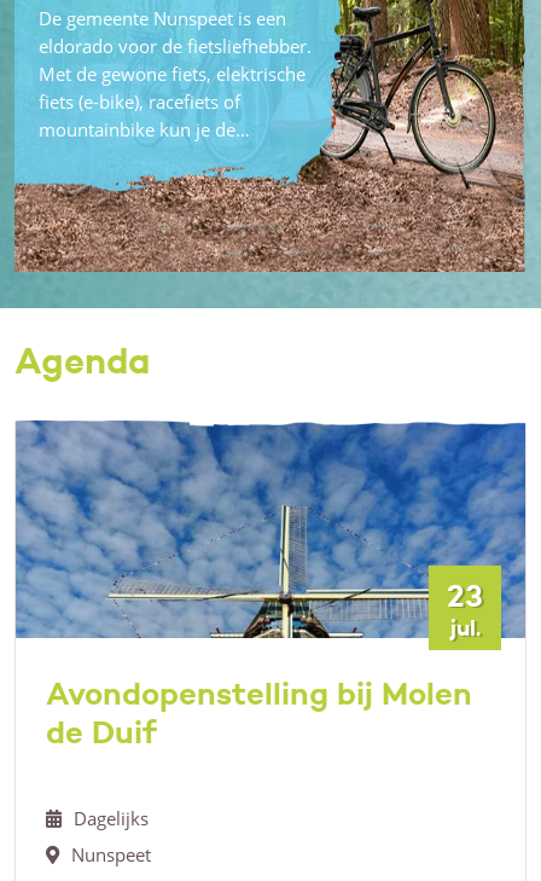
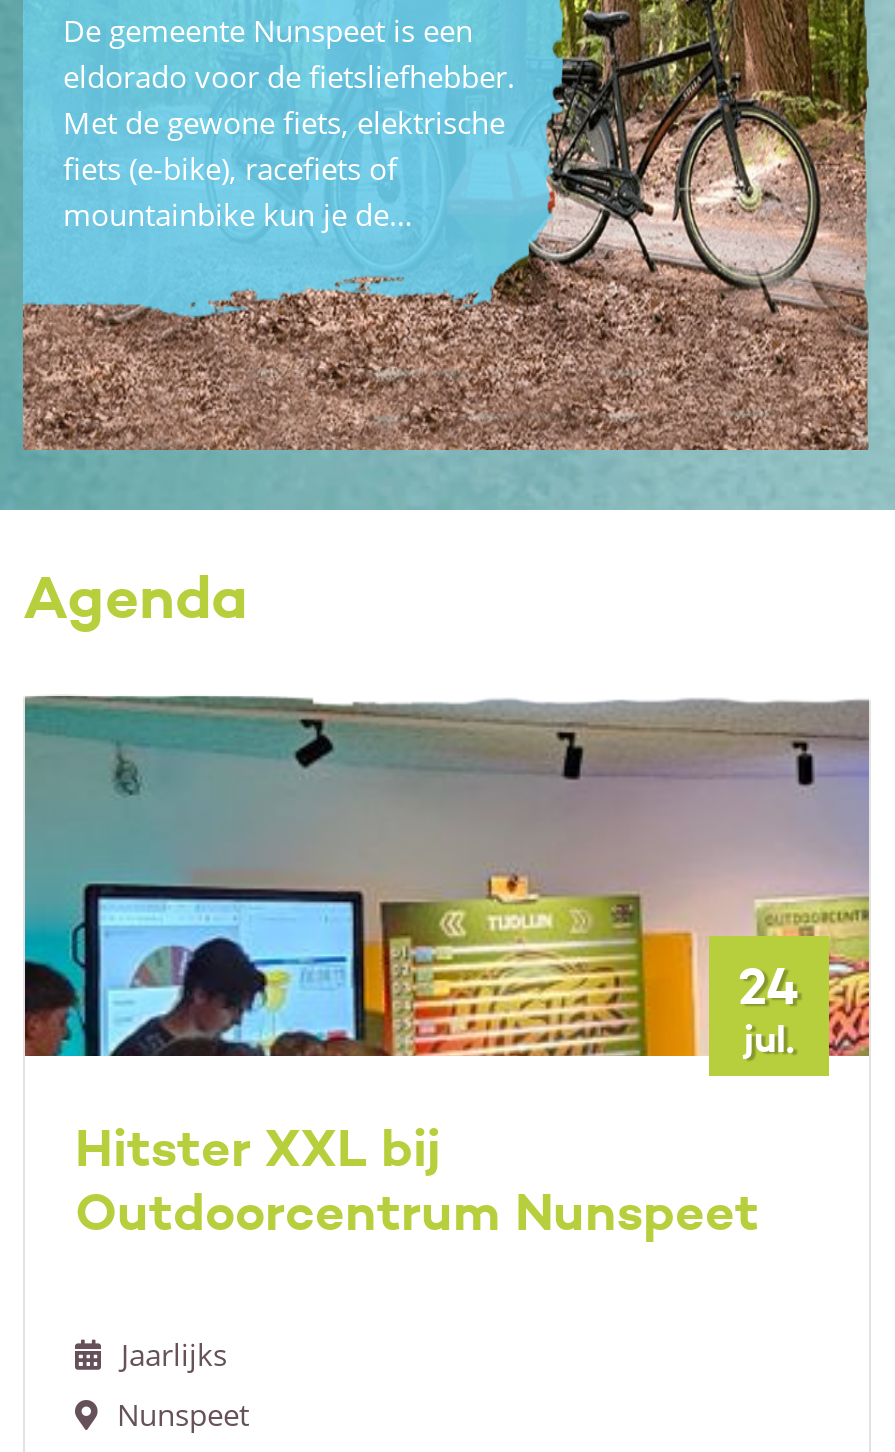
- [image]
- 23
+ [image]
+ 24

- Avondopenstelling bij Molen
- de Duif
+ Hitster XXL bij
+ Outdoorcentrum Nunspeet

- Dagelijks
+ Jaarlijks
